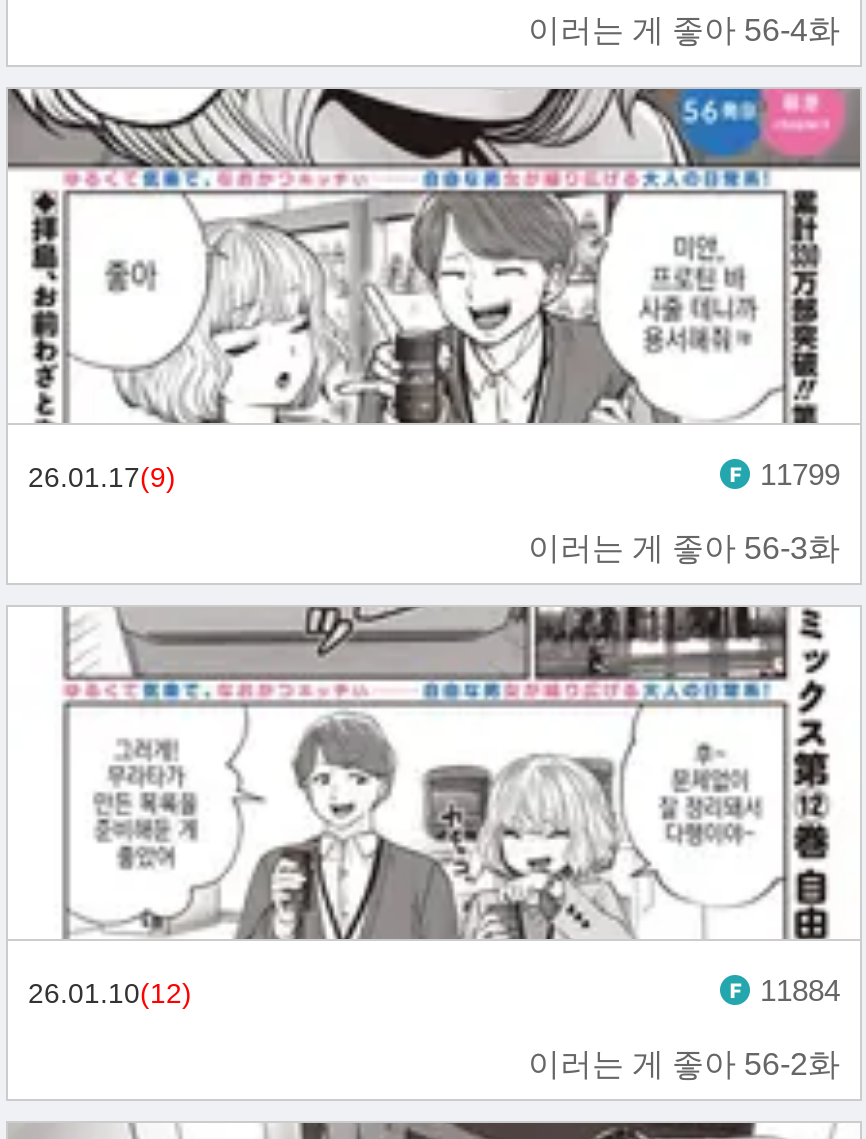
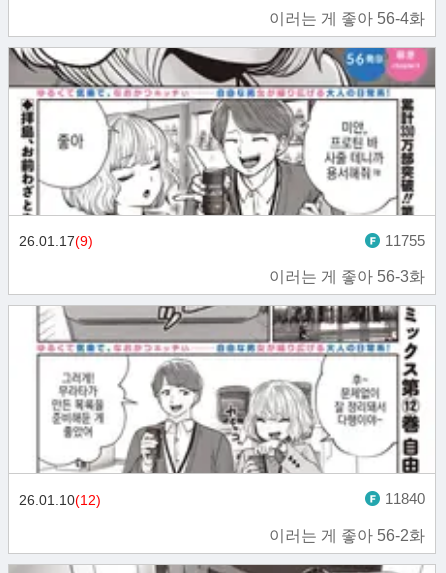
- 11799
+ 11755

- 11884
+ 11840
